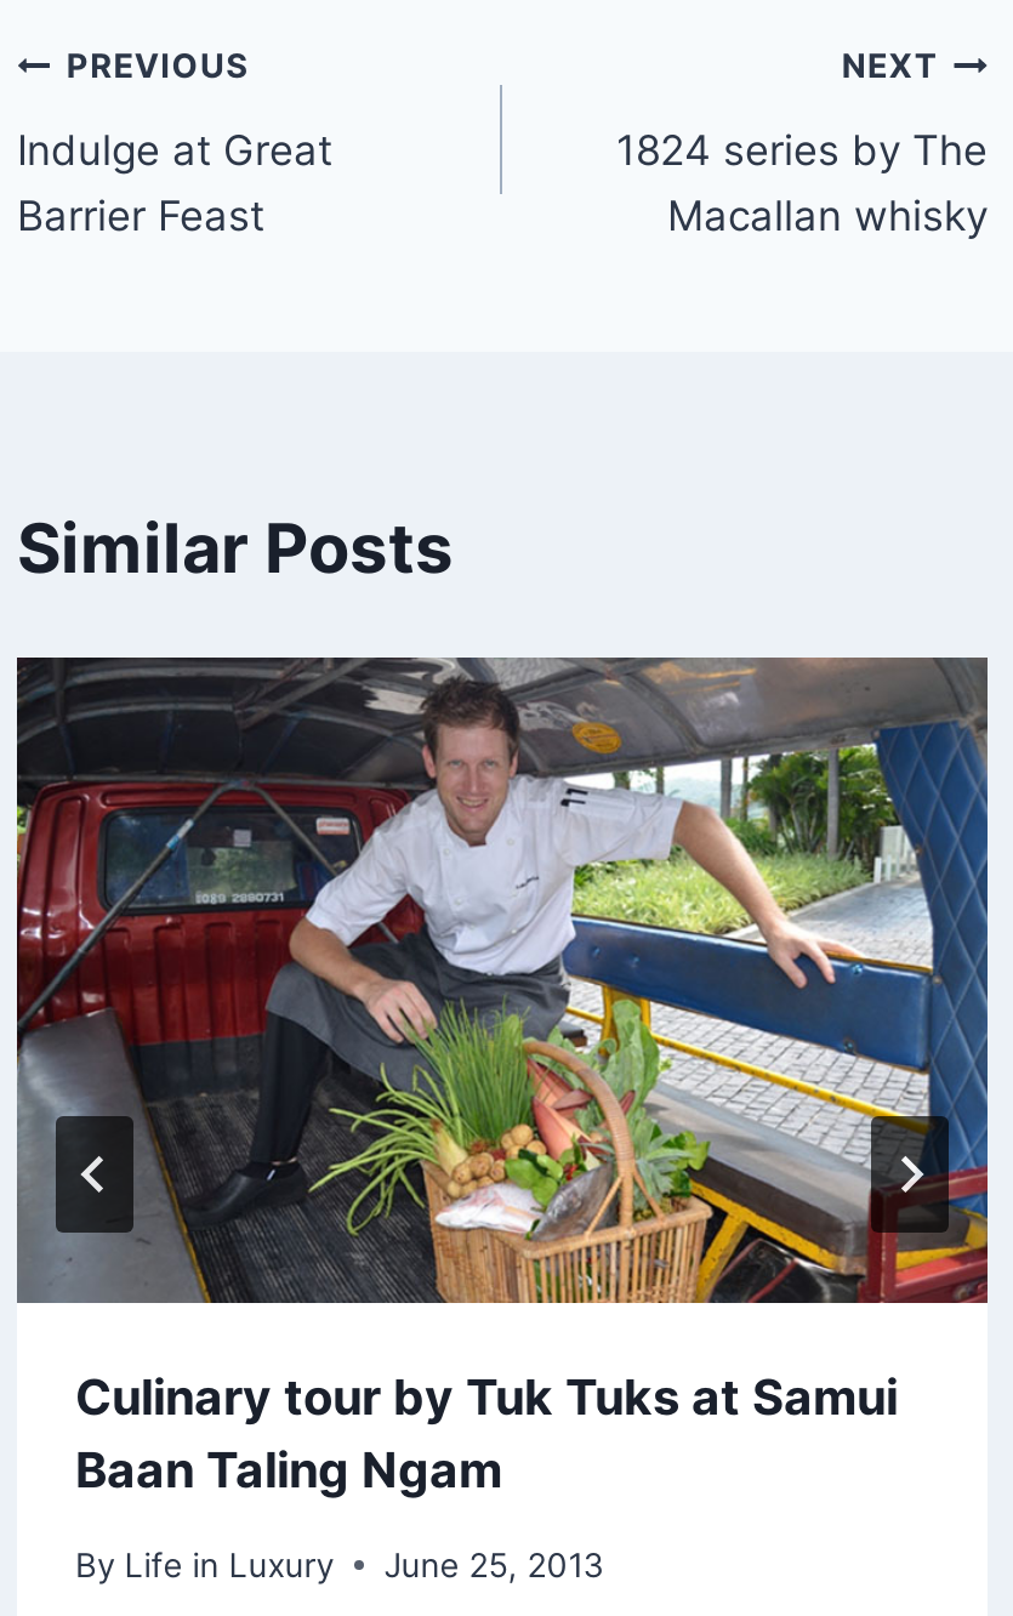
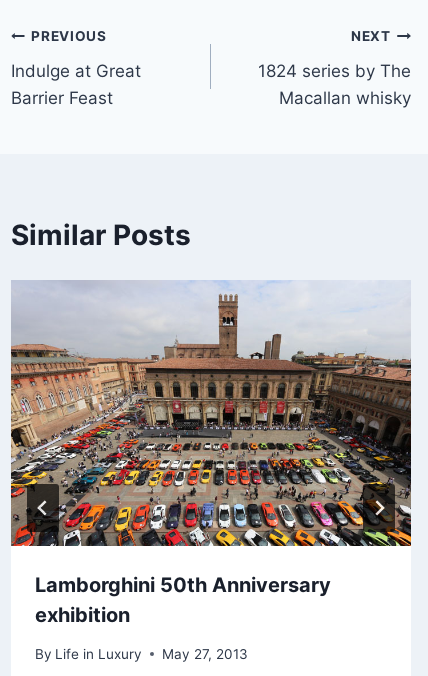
- [image]
- Culinary tour by Tuk Tuks at Samui
- Baan Taling Ngam
+ [image]
+ Lamborghini 50th Anniversary
+ exhibition

- By Life in Luxury June 25, 2013
+ By Life in Luxury May 27, 2013
